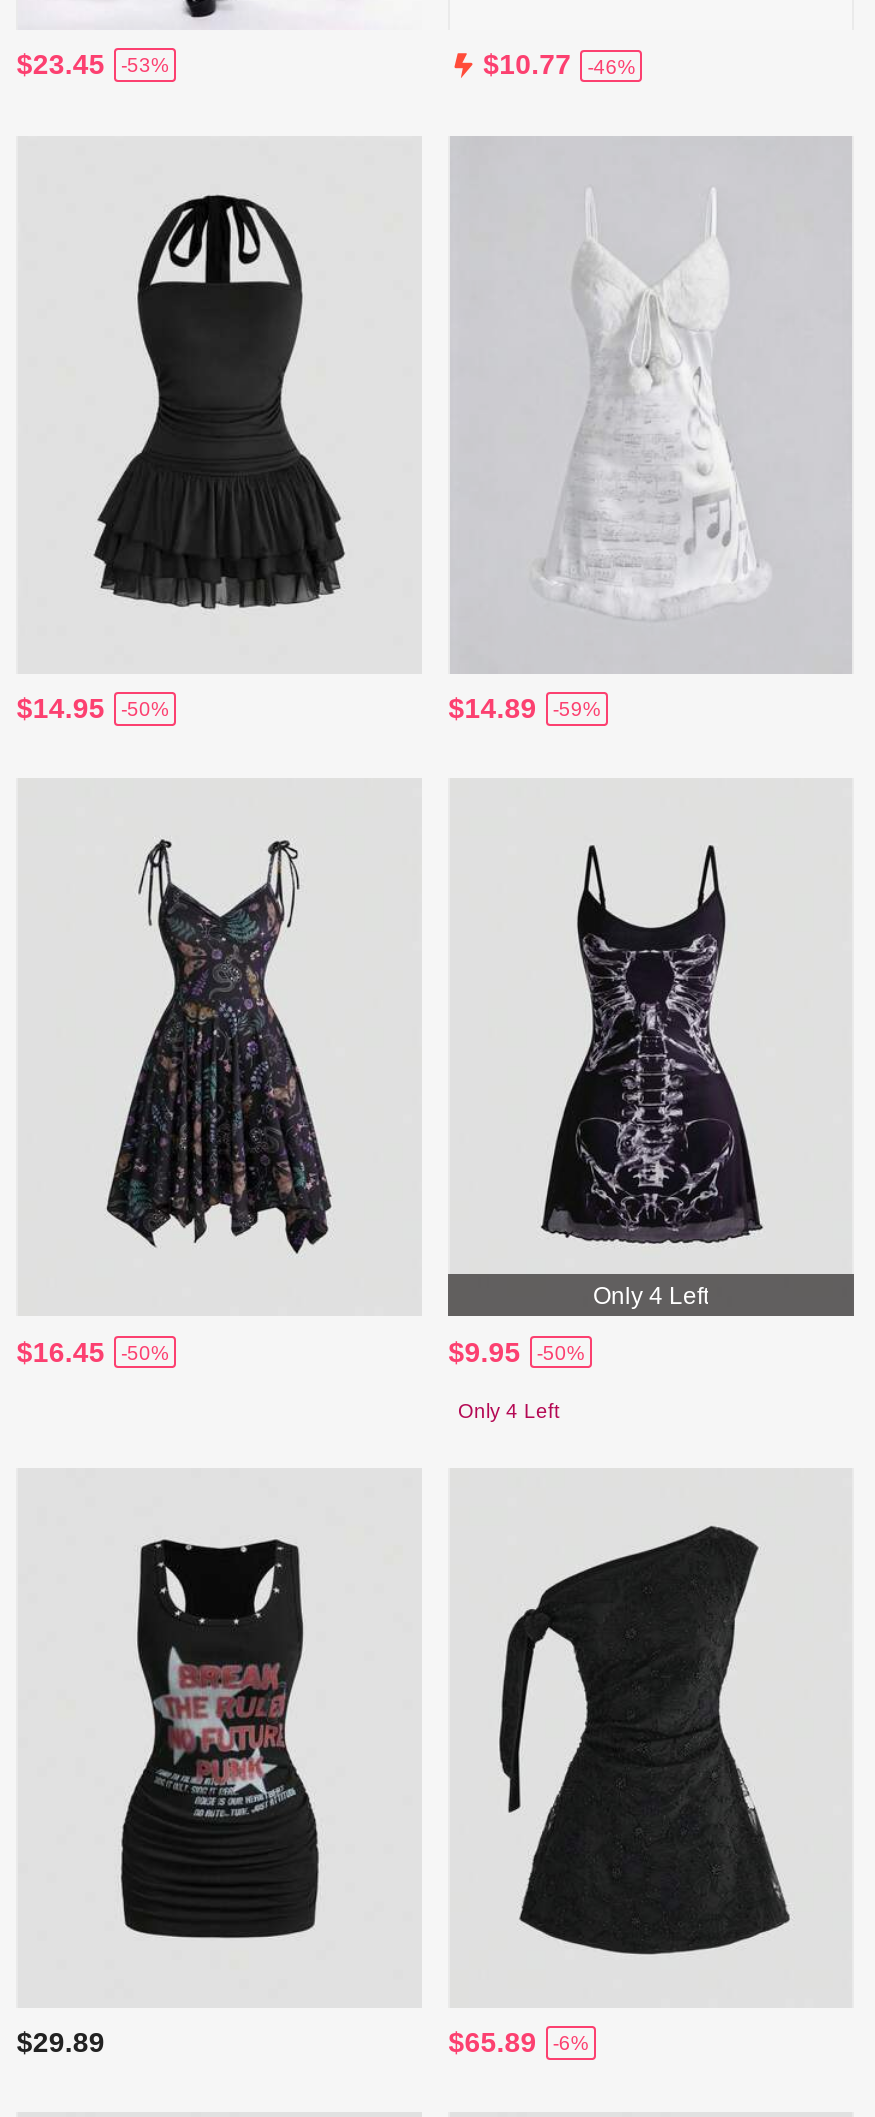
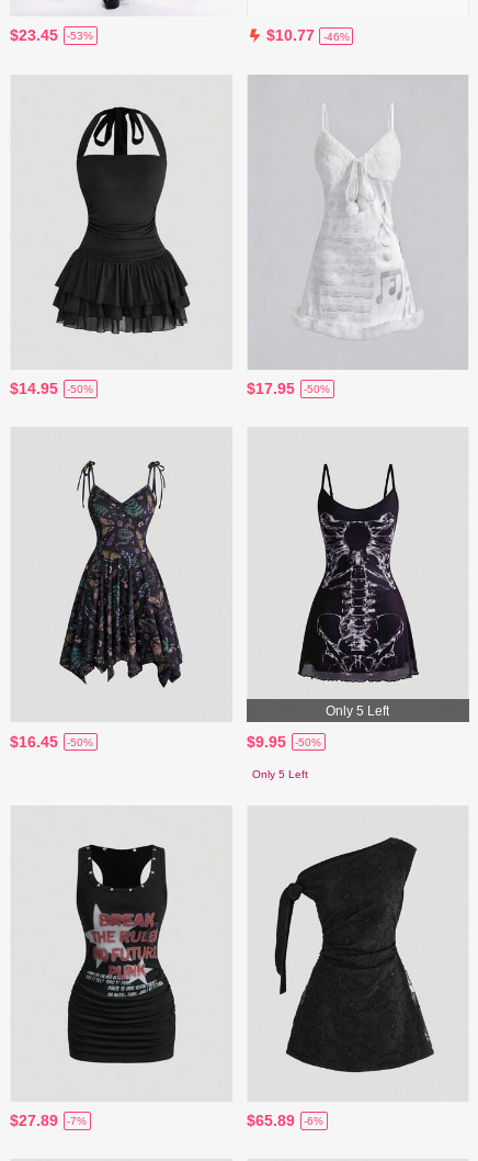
- $14.89
+ $17.95

- -59%
+ -50%

- Only 4 Left
+ Only 5 Left

- Only 4 Left
+ Only 5 Left

- $29.89
+ $27.89
+ -7%
